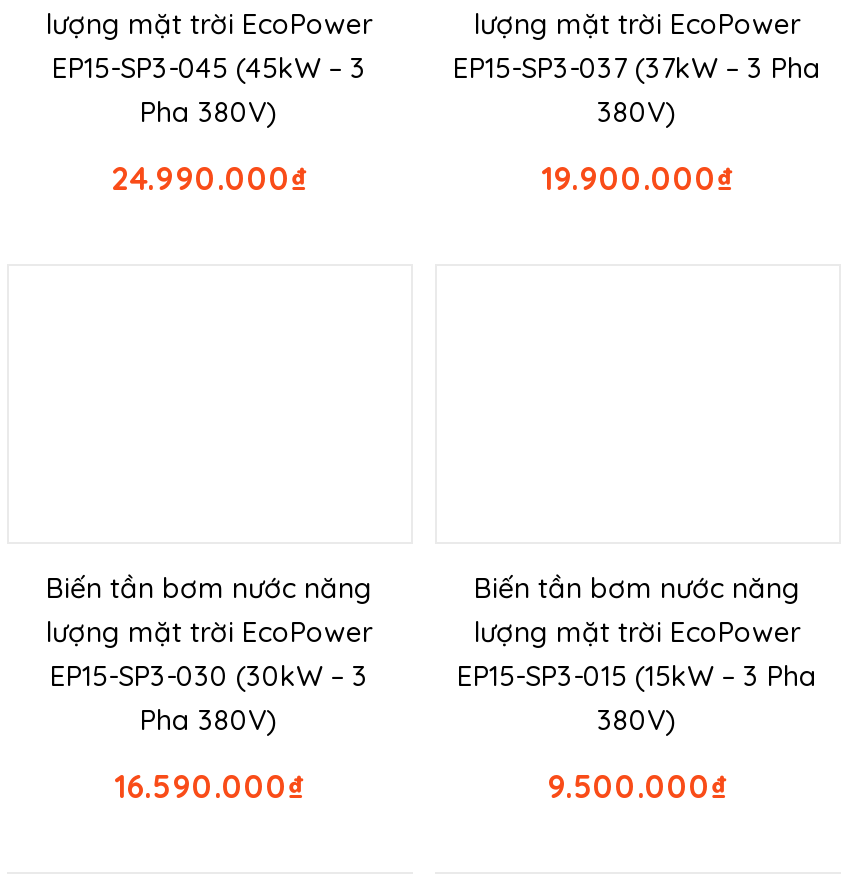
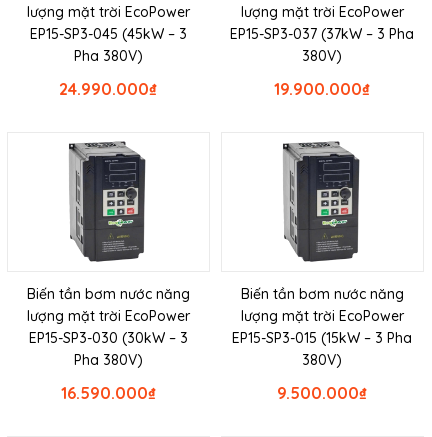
+ [image]

+ [image]
